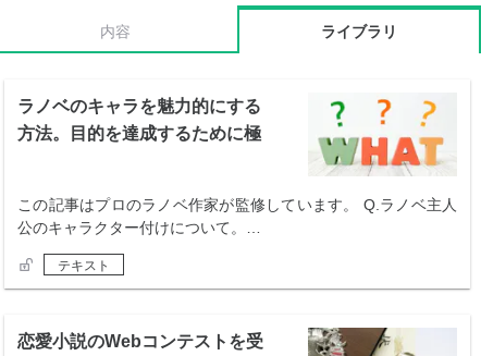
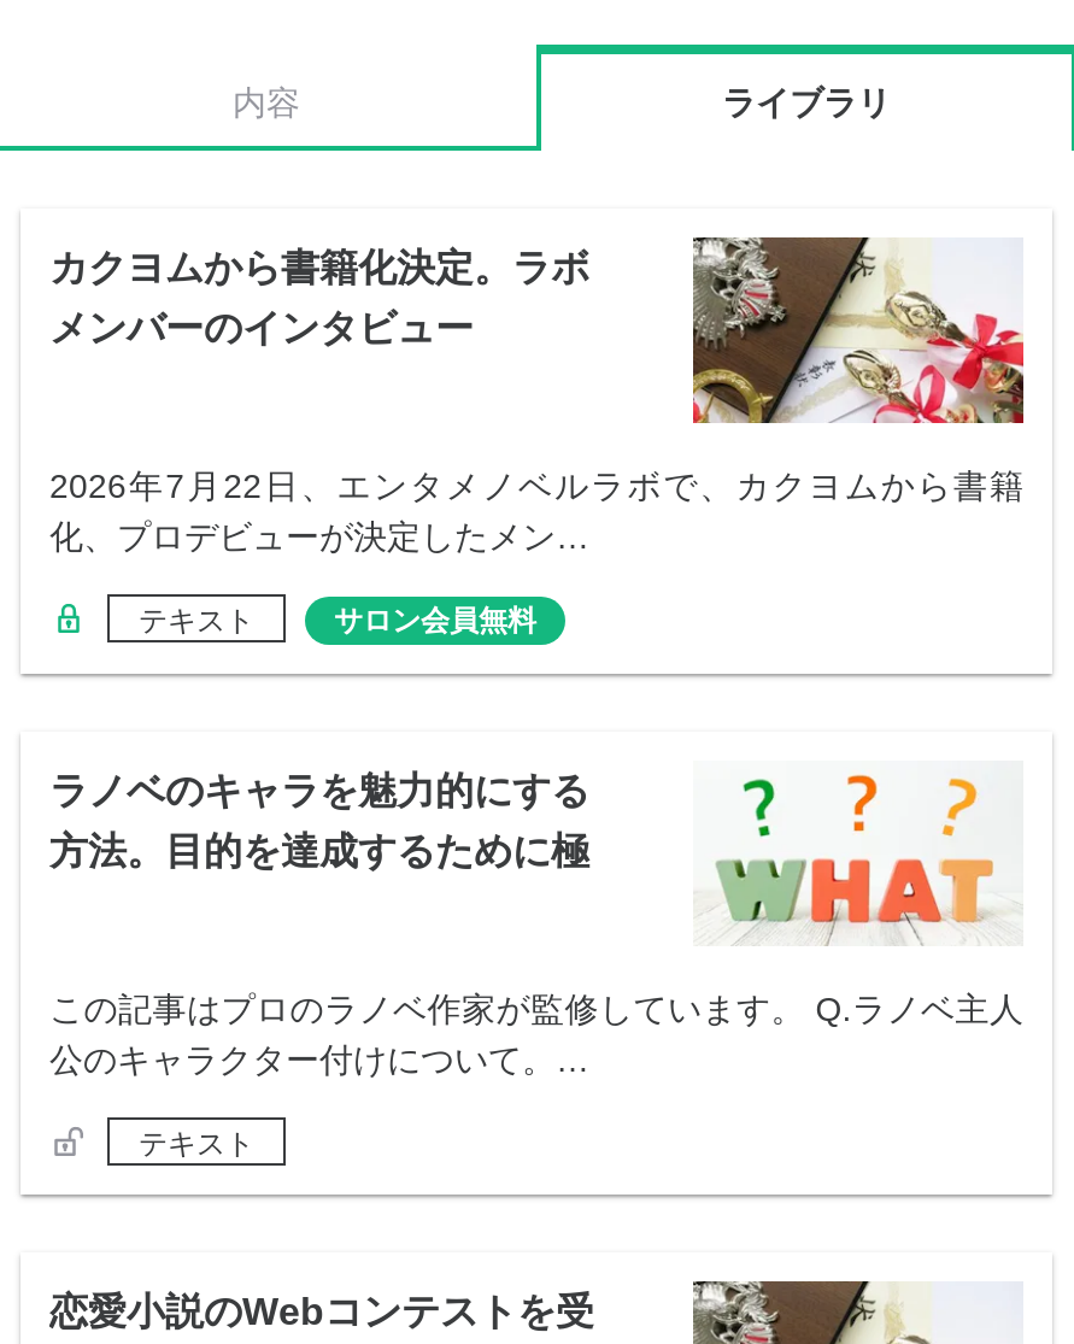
+ カクヨムから書籍化決定。ラボ
+ メンバーのインタビュー

+ [image]
+ 2026年7月22日、エンタメノベルラボで、カクヨムから書籍
+ 化、プロデビューが決定したメン…
+ テキスト
+ サロン会員無料
